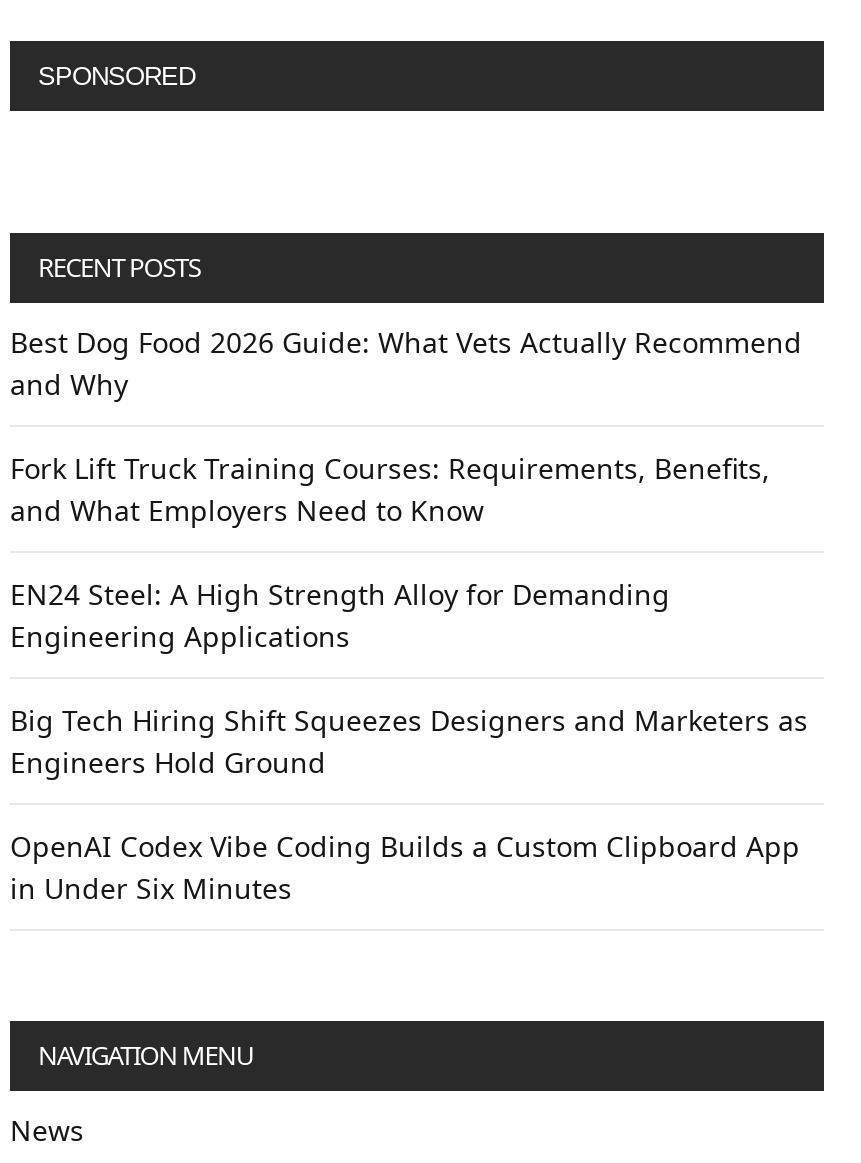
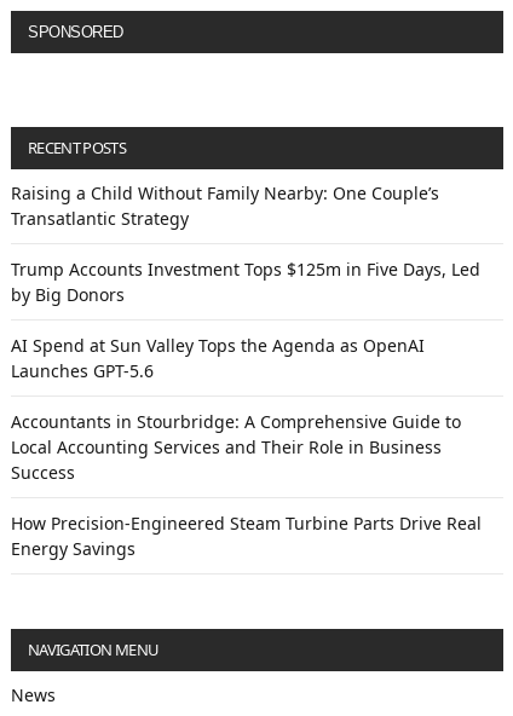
- Best Dog Food 2026 Guide: What Vets Actually Recommend
- and Why
+ Raising a Child Without Family Nearby: One Couple’s
+ Transatlantic Strategy

- Fork Lift Truck Training Courses: Requirements, Benefits,
- and What Employers Need to Know
+ Trump Accounts Investment Tops $125m in Five Days, Led
+ by Big Donors

- EN24 Steel: A High Strength Alloy for Demanding
- Engineering Applications
+ AI Spend at Sun Valley Tops the Agenda as OpenAI
+ Launches GPT-5.6

- Big Tech Hiring Shift Squeezes Designers and Marketers as
- Engineers Hold Ground
+ Accountants in Stourbridge: A Comprehensive Guide to
+ Local Accounting Services and Their Role in Business
+ Success

- OpenAI Codex Vibe Coding Builds a Custom Clipboard App
- in Under Six Minutes
+ How Precision-Engineered Steam Turbine Parts Drive Real
+ Energy Savings
